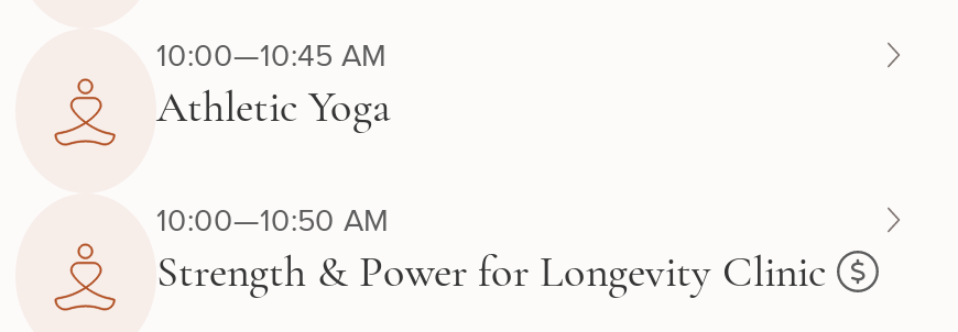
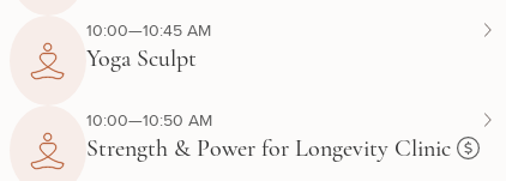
- Athletic Yoga
+ Yoga Sculpt
